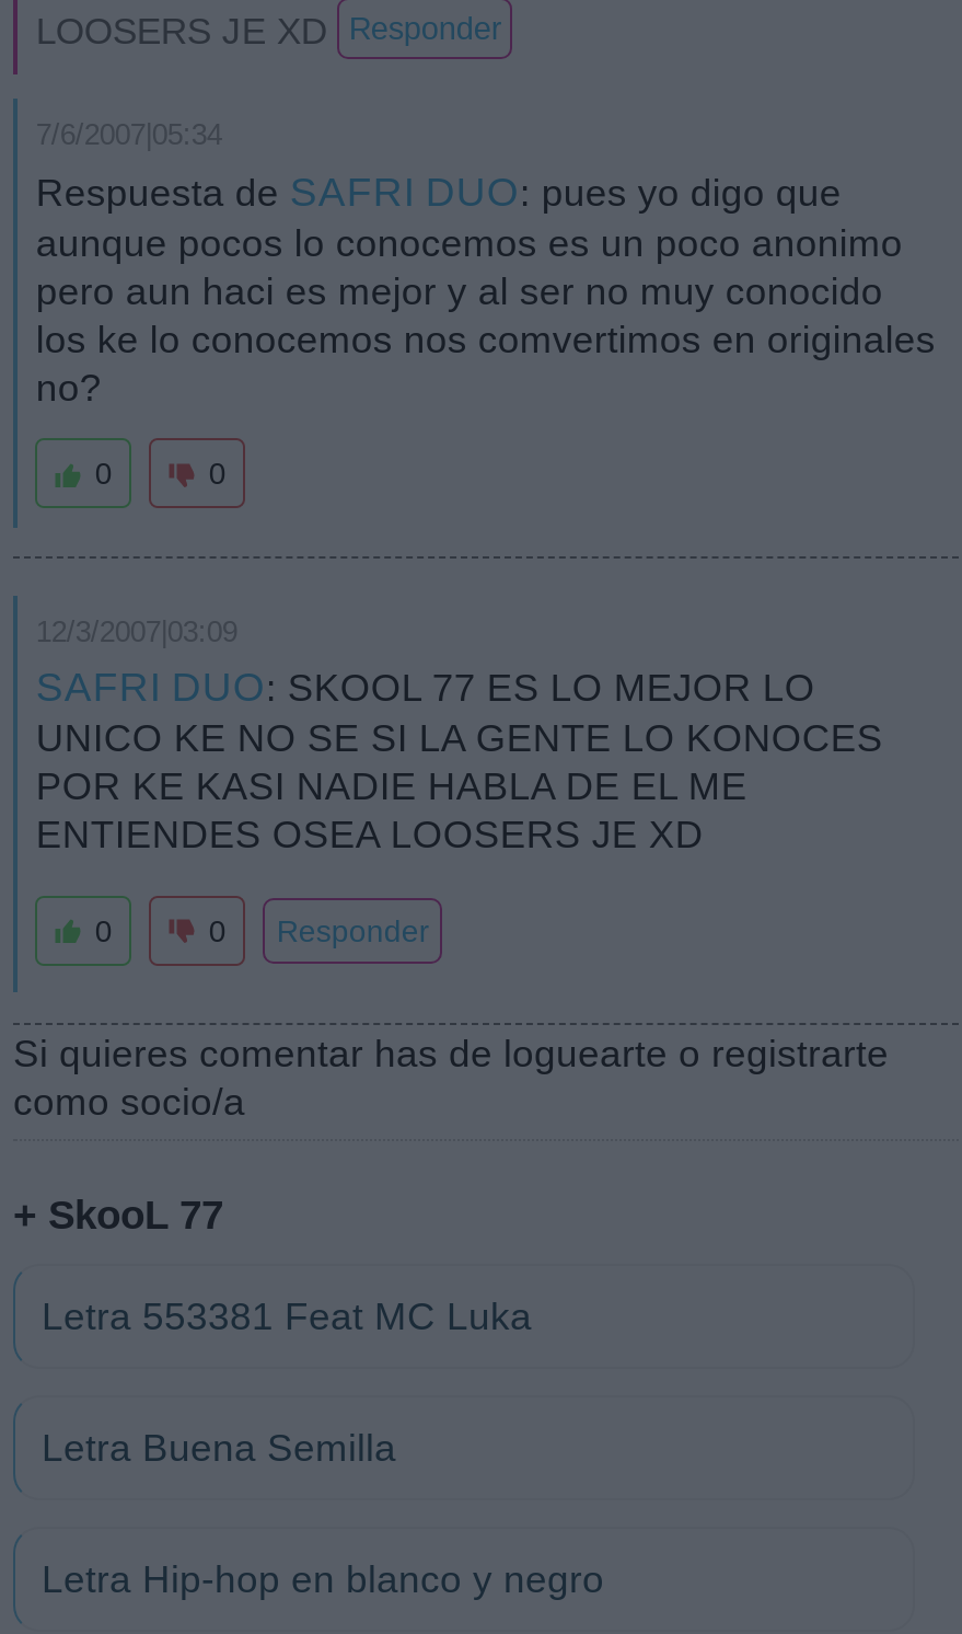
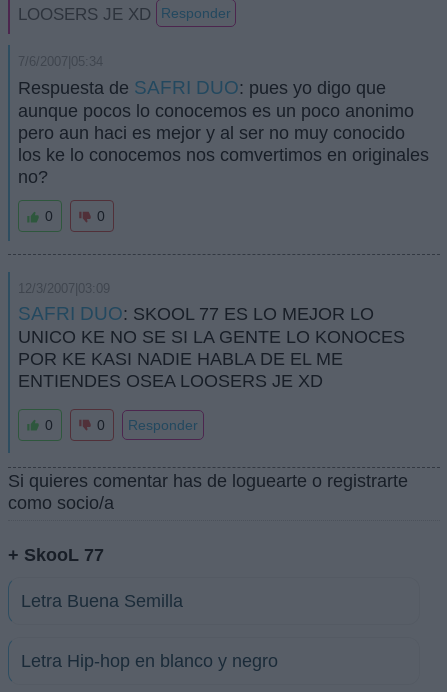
- Letra 553381 Feat MC Luka
